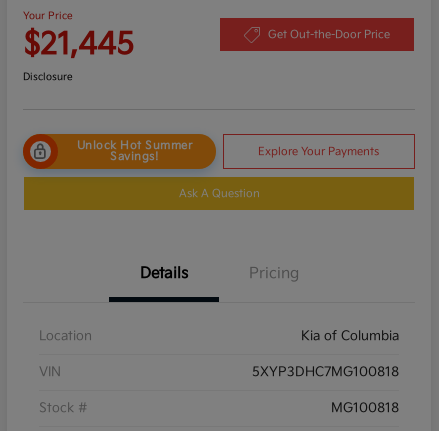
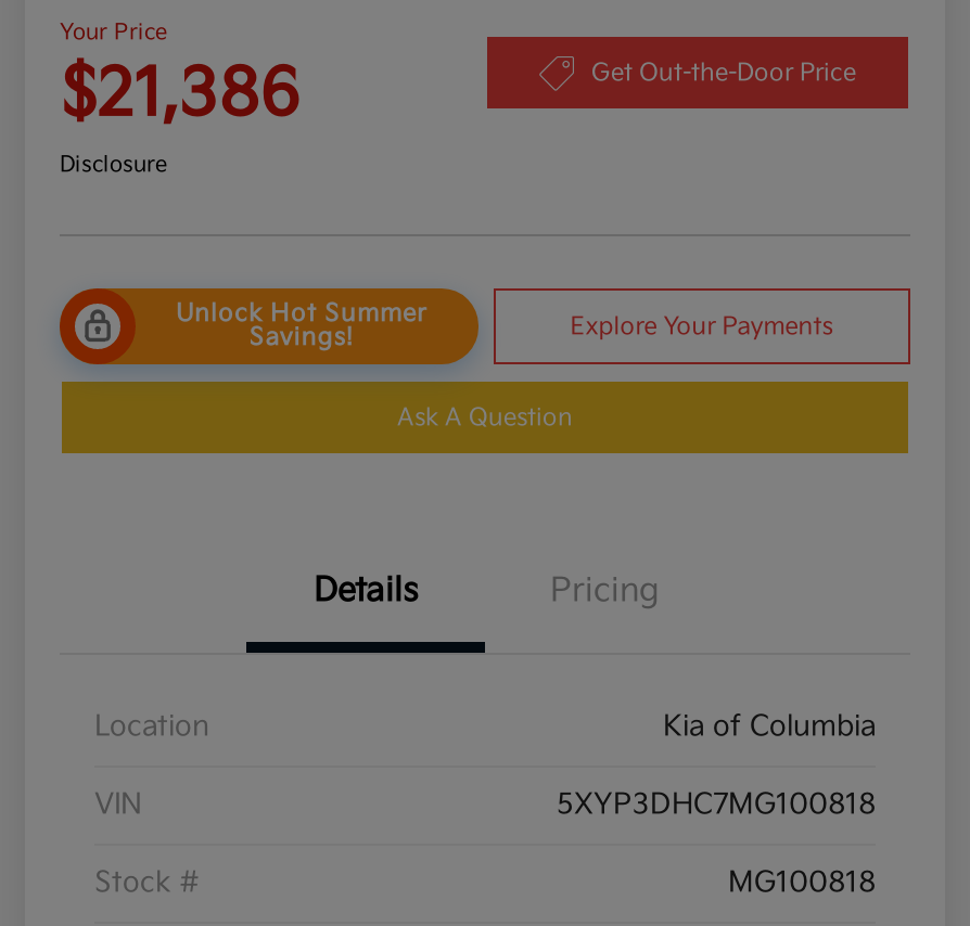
- $21,445
+ $21,386
